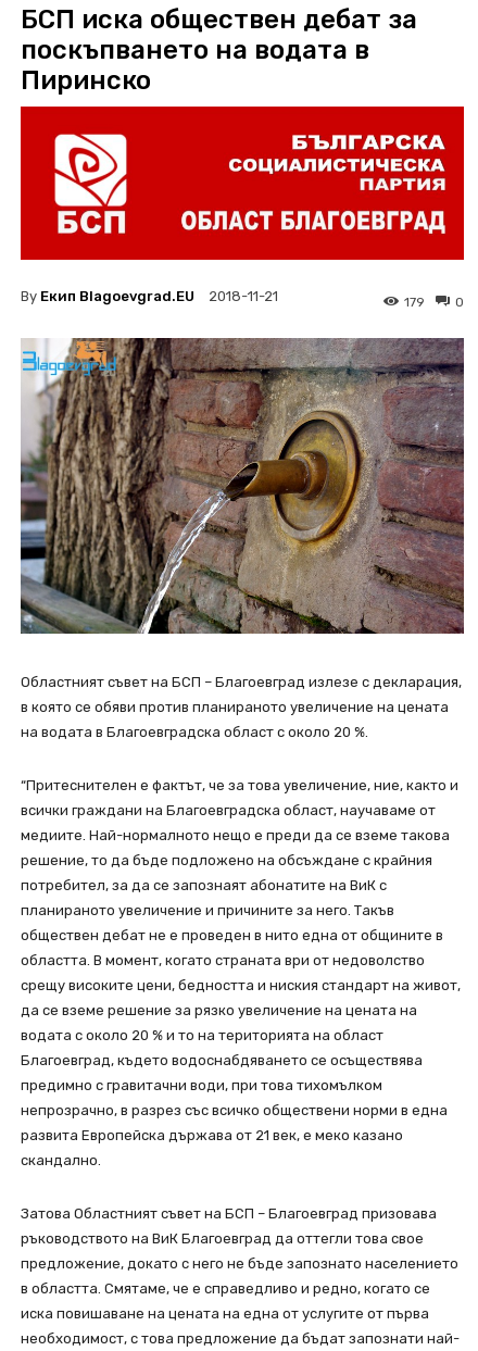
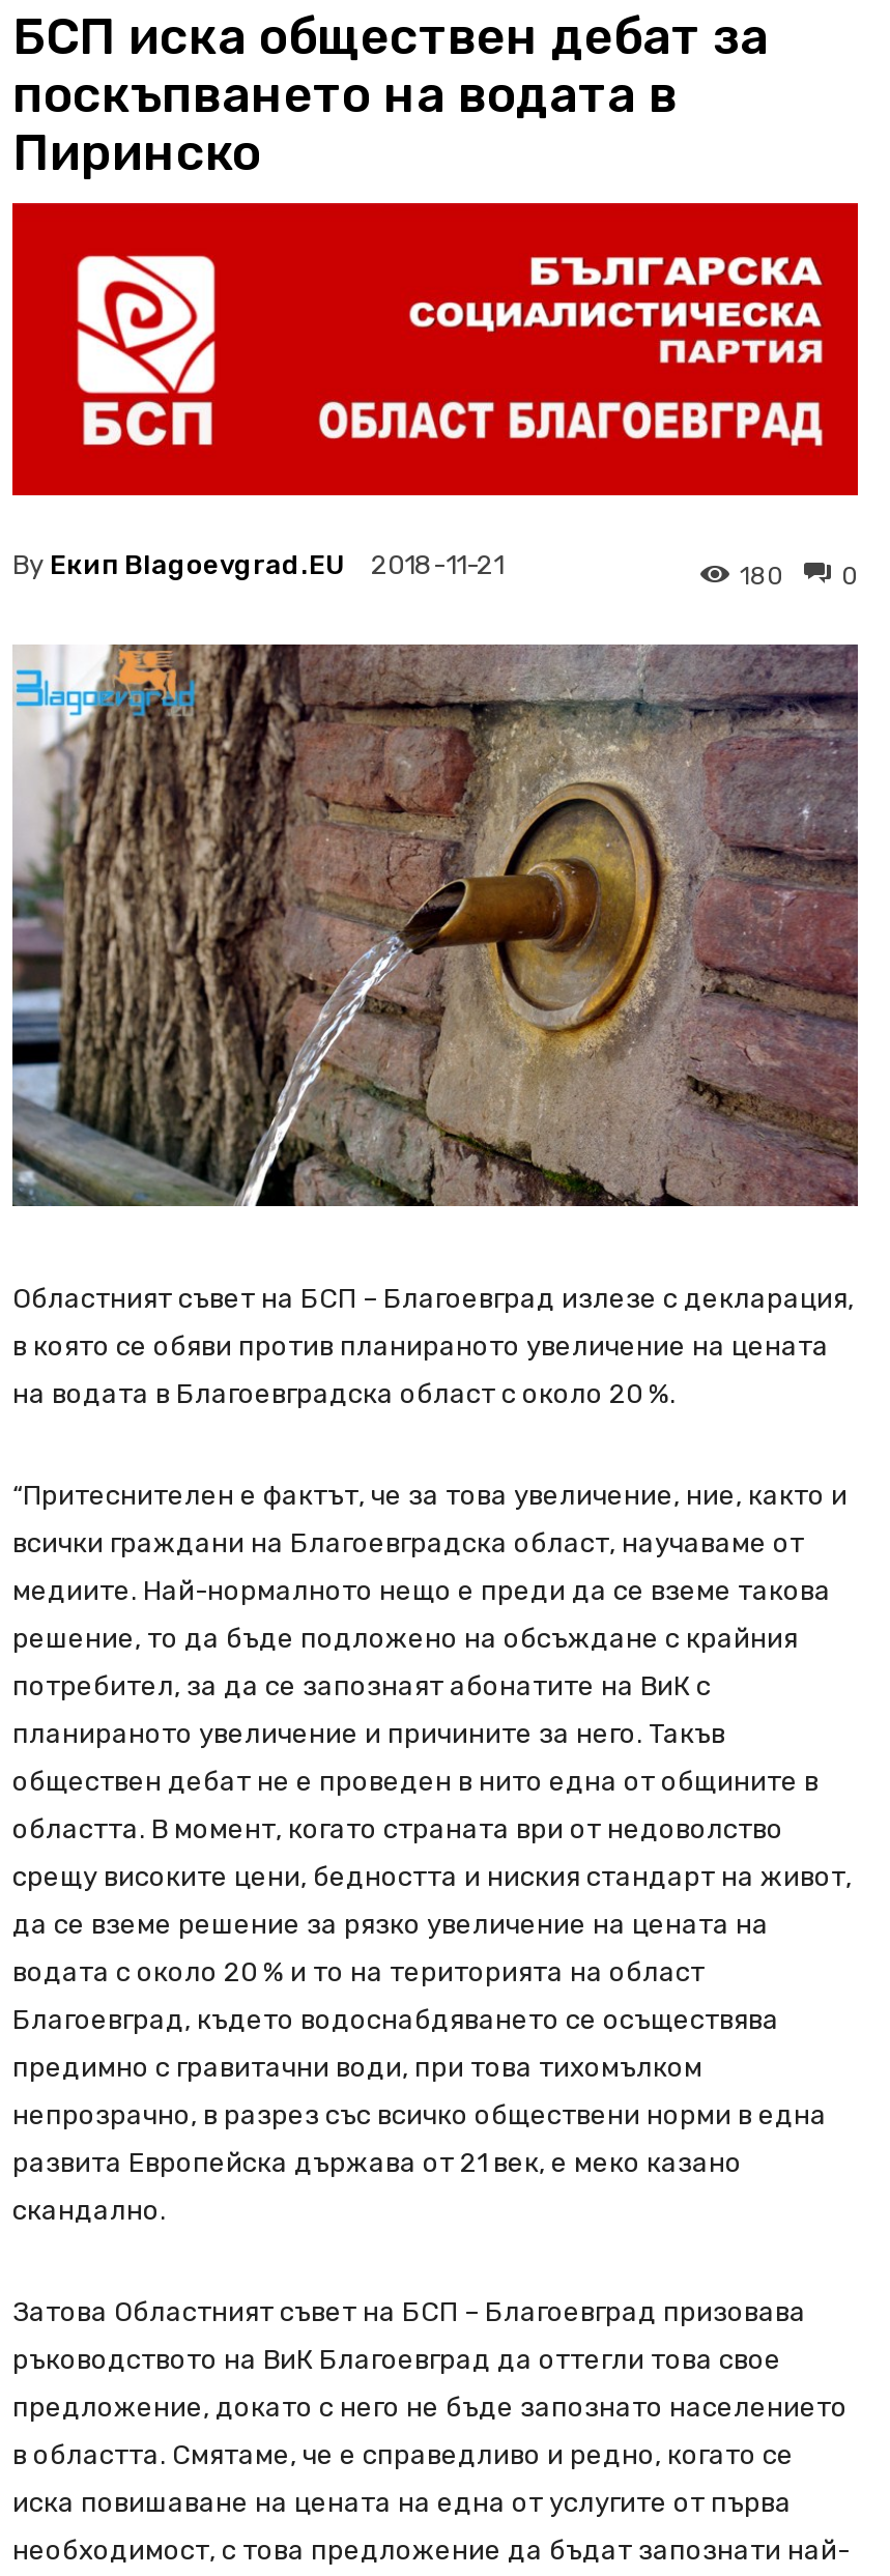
- 179 0
+ 180 0
